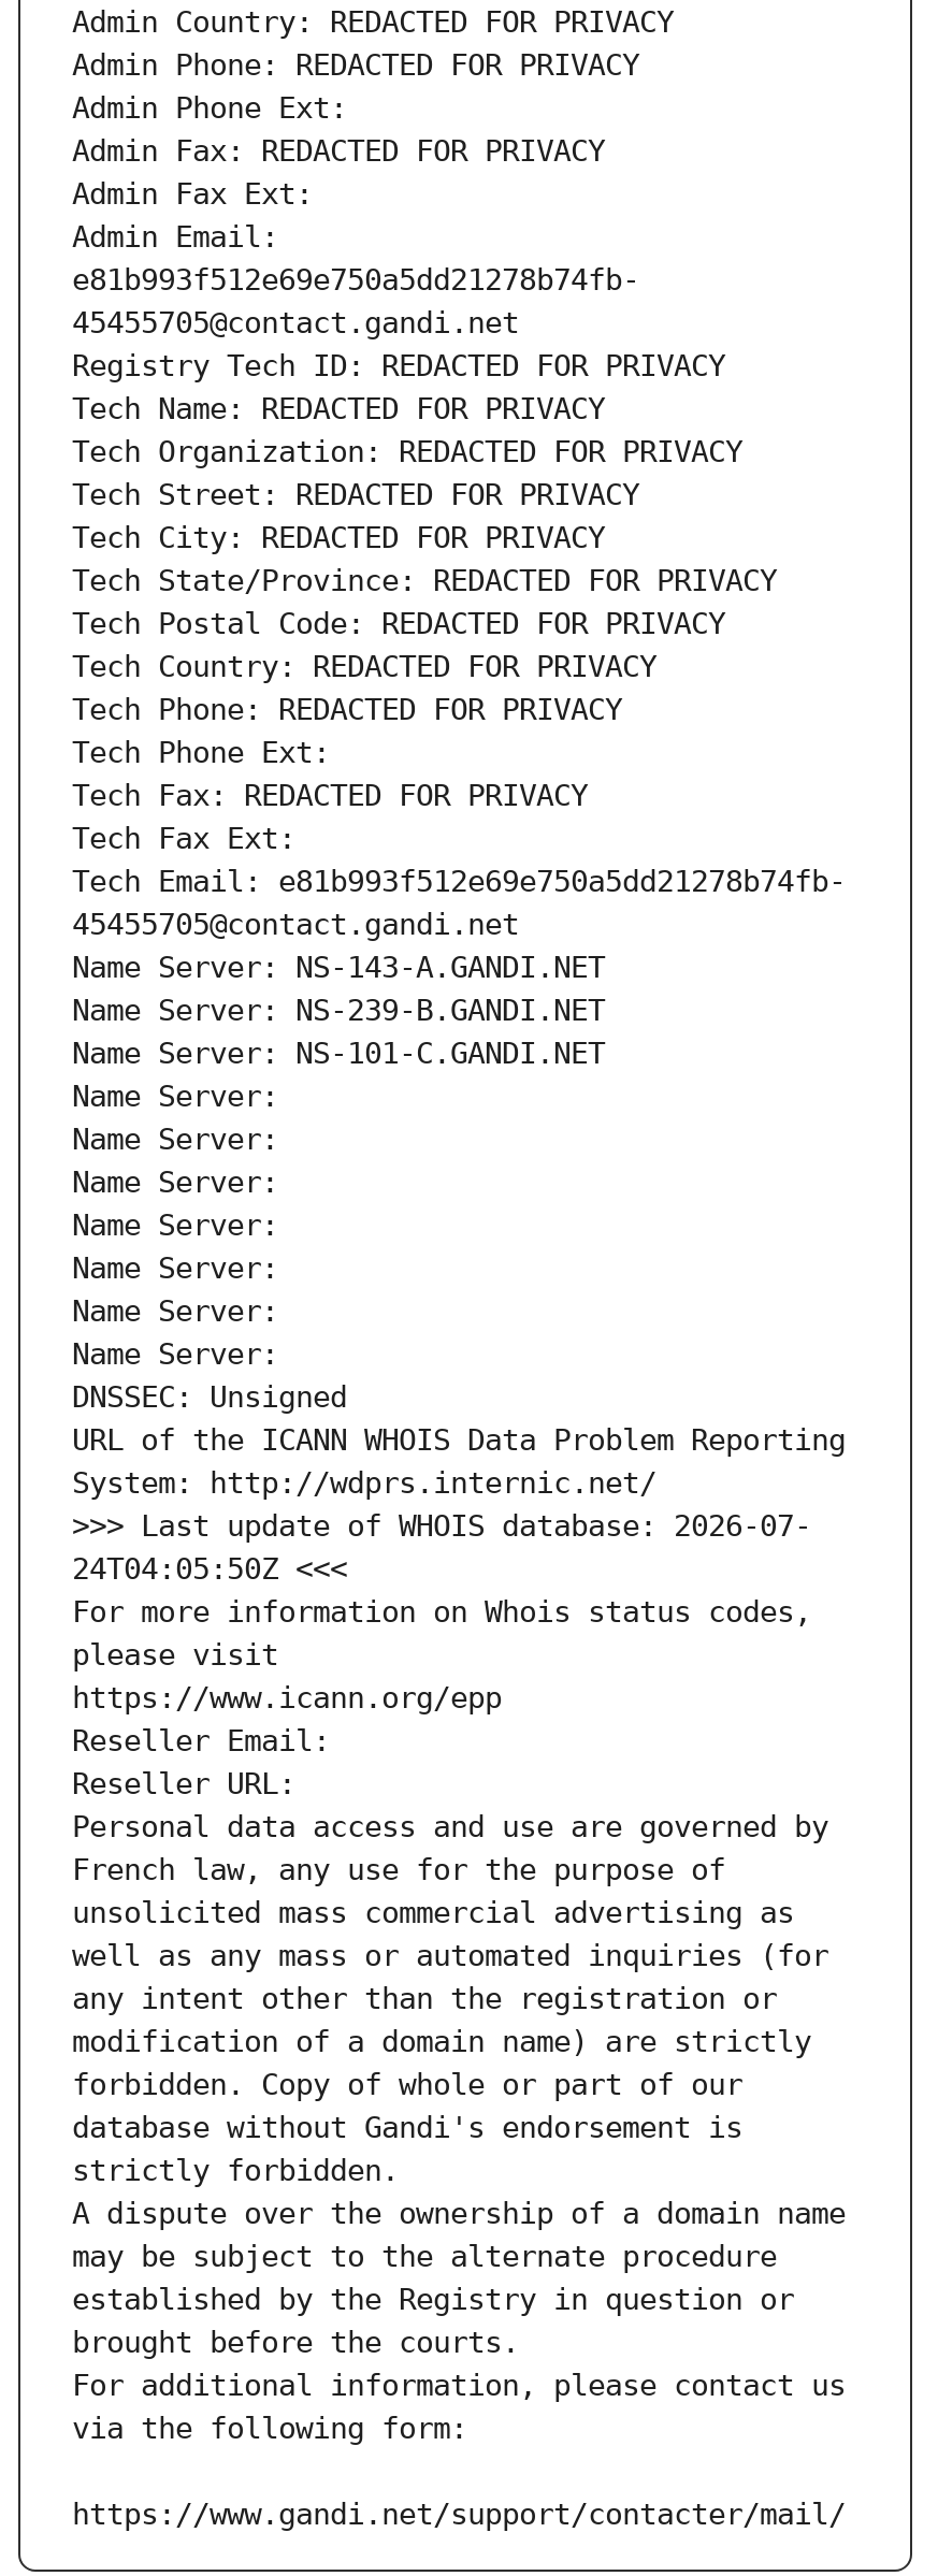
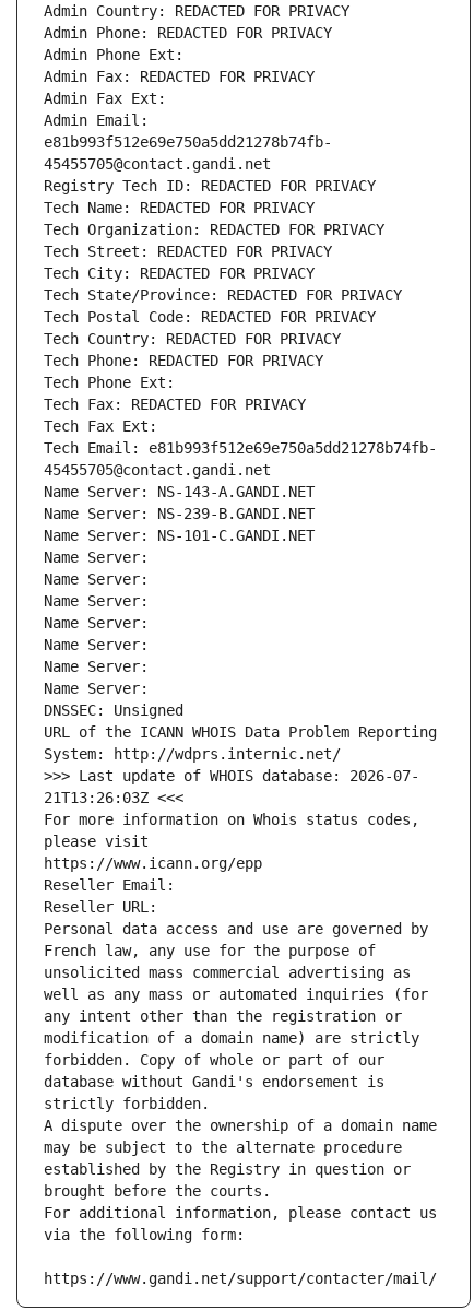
- 24T04:05:50Z <<<
+ 21T13:26:03Z <<<
